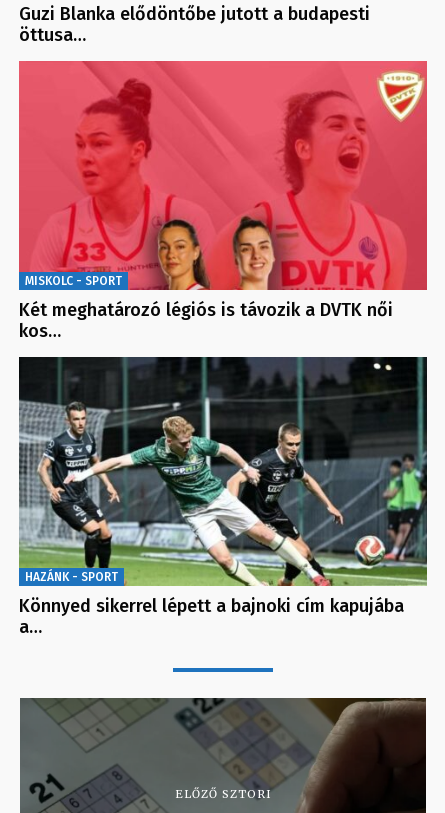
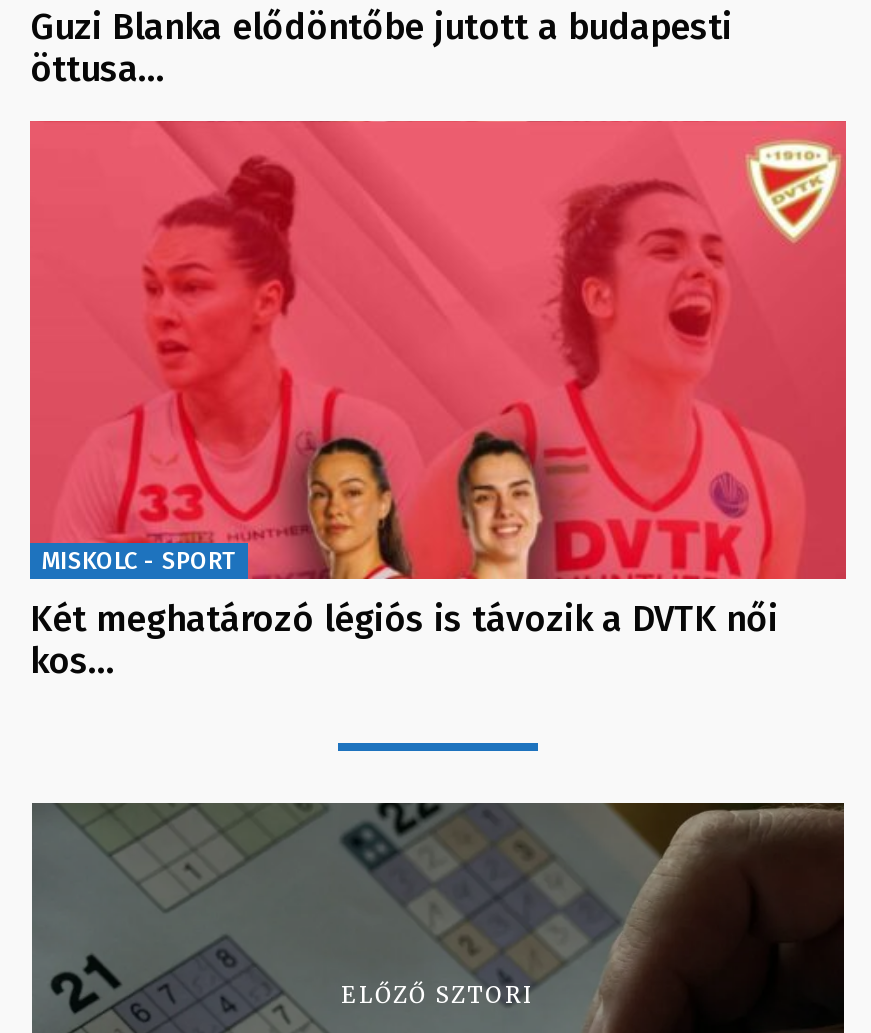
- [image]
- HAZÁNK - SPORT
- Könnyed sikerrel lépett a bajnoki cím kapujába
- a…
